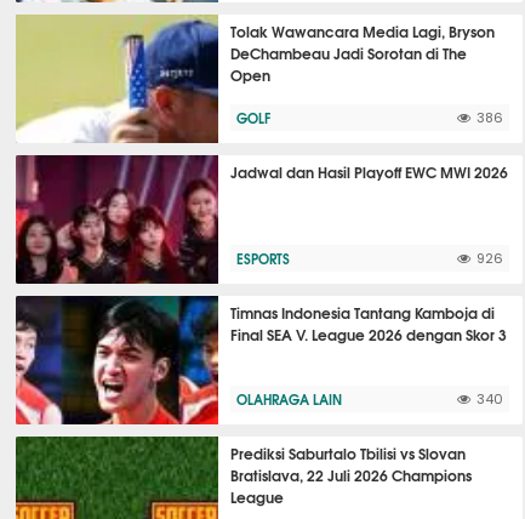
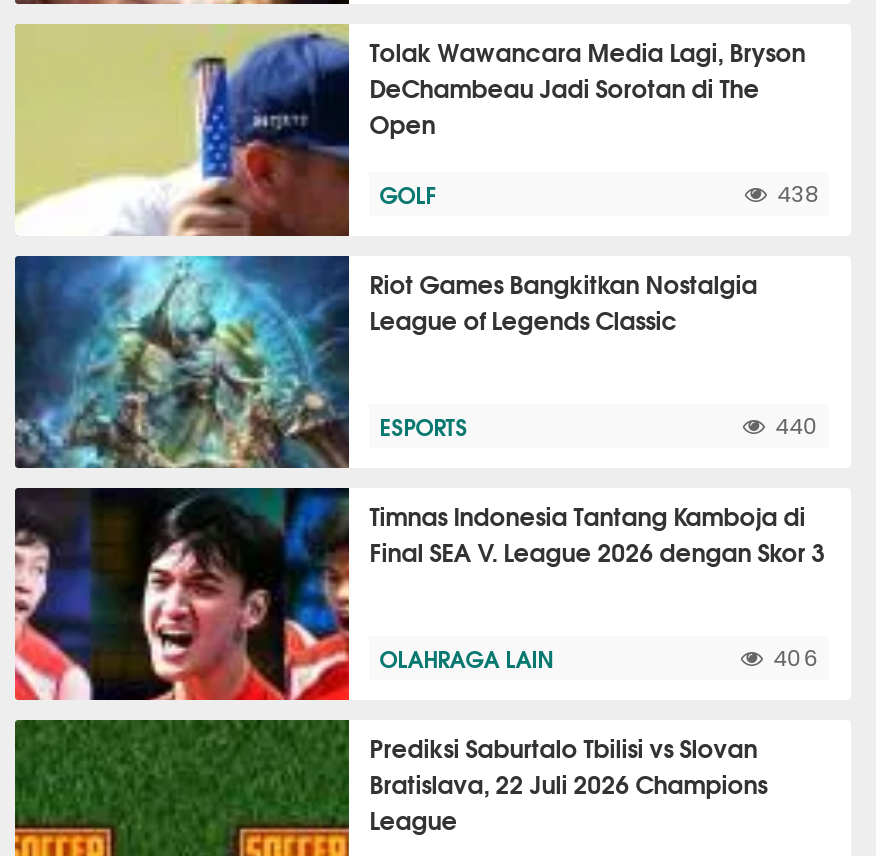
- 386
+ 438

- [image]
- Jadwal dan Hasil Playoff EWC MWI 2026
+ [image]
+ Riot Games Bangkitkan Nostalgia
+ League of Legends Classic

- 926
+ 440

- 340
+ 406
